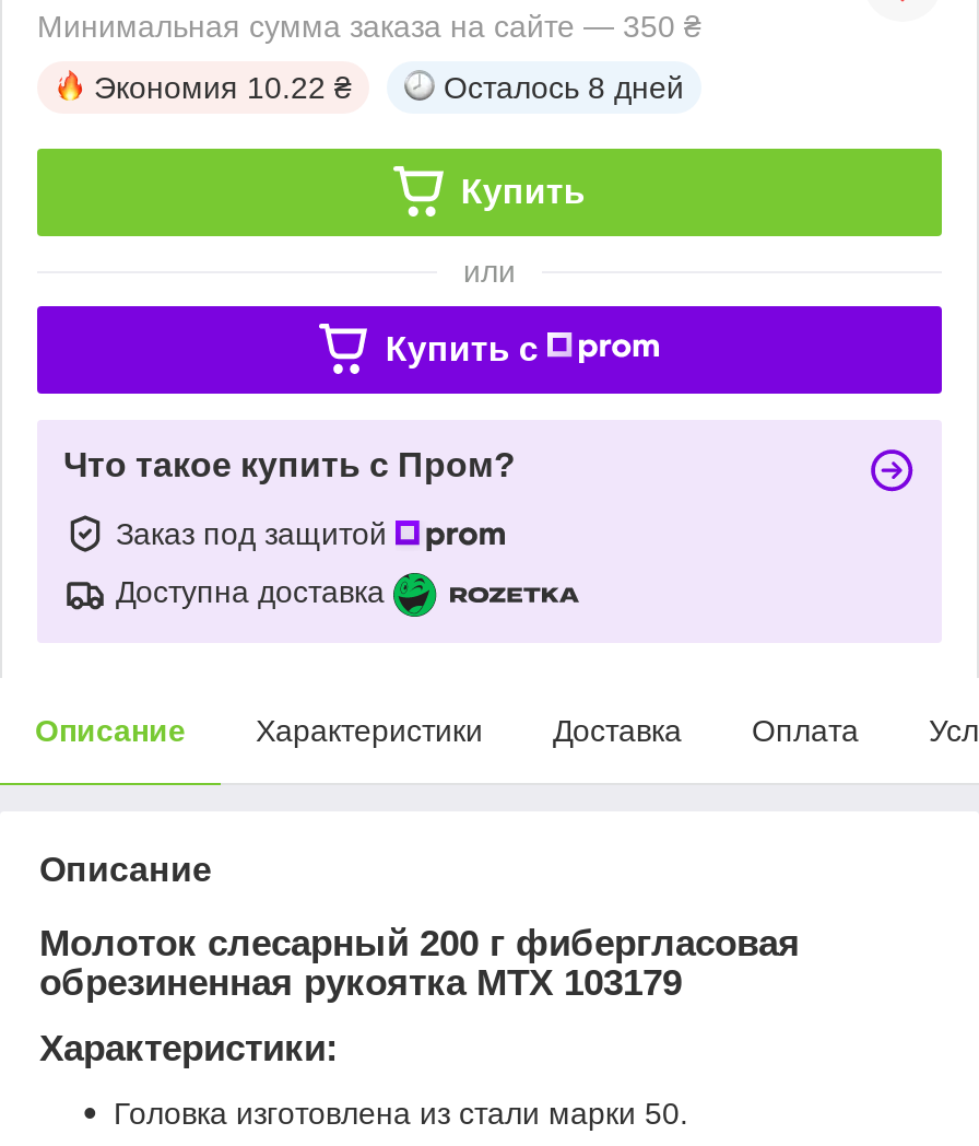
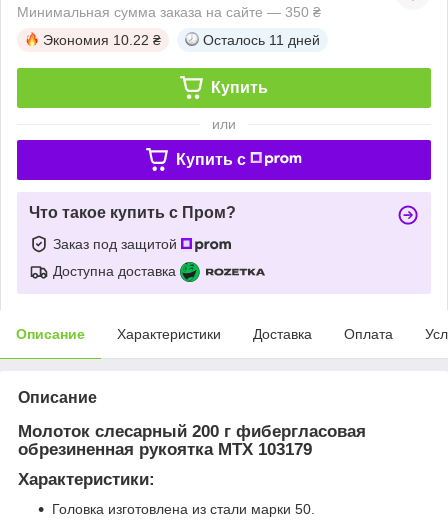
- Осталось 8 дней
+ Осталось 11 дней
